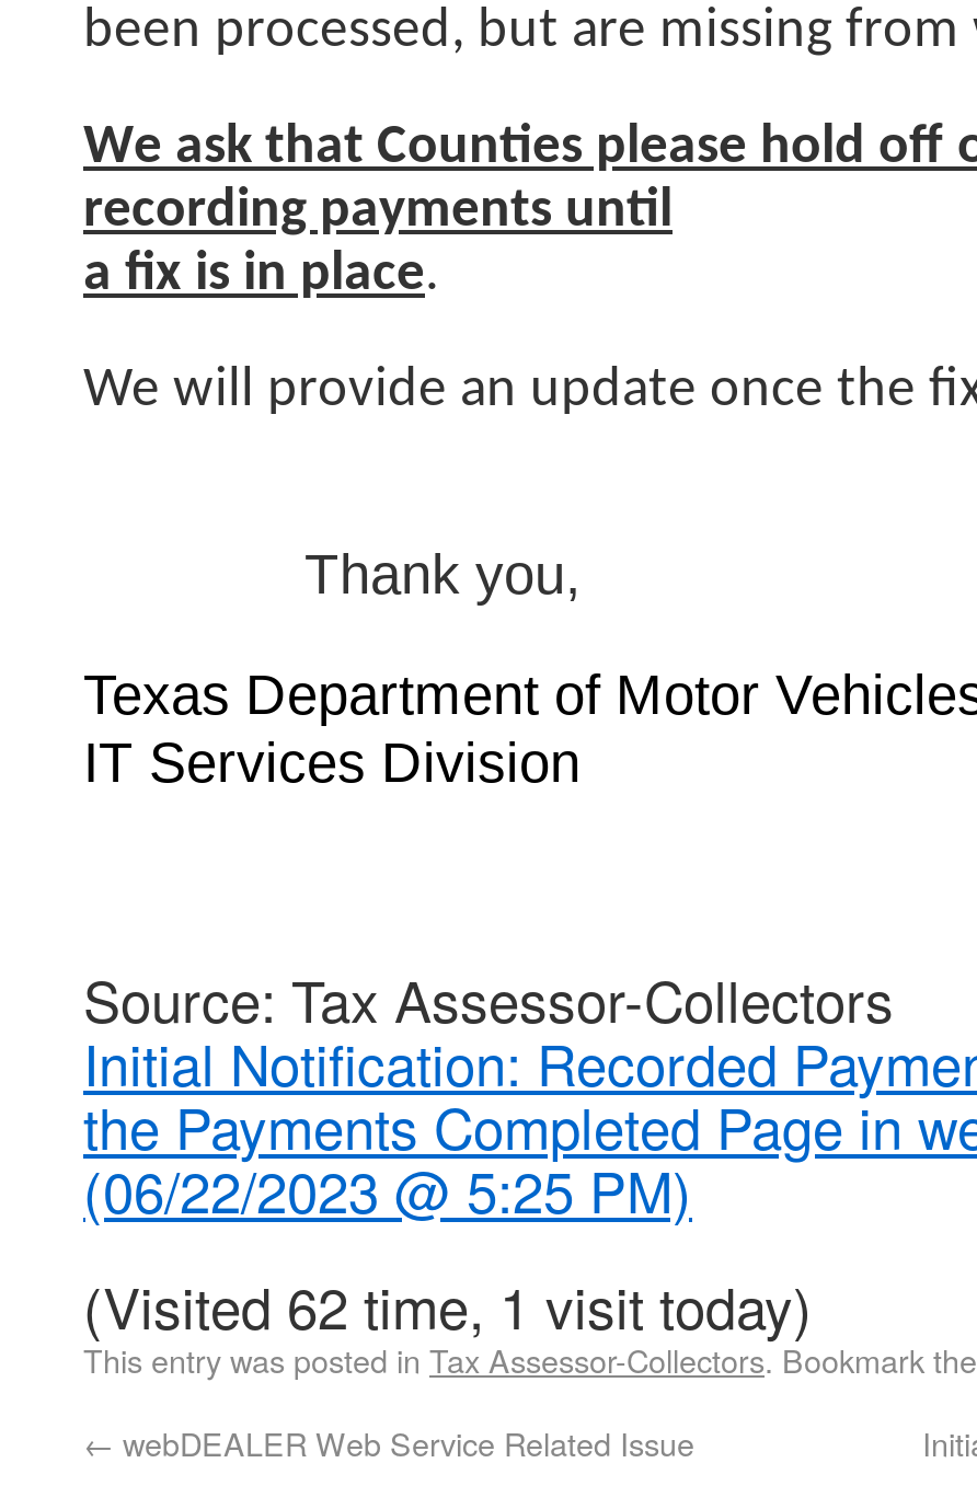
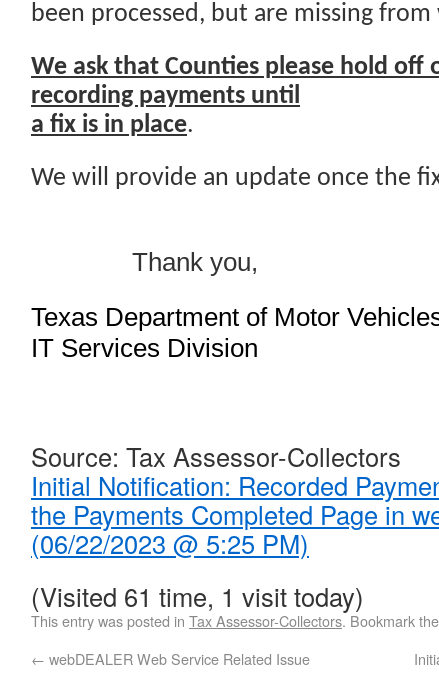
- (Visited 62 time, 1 visit today)
+ (Visited 61 time, 1 visit today)
